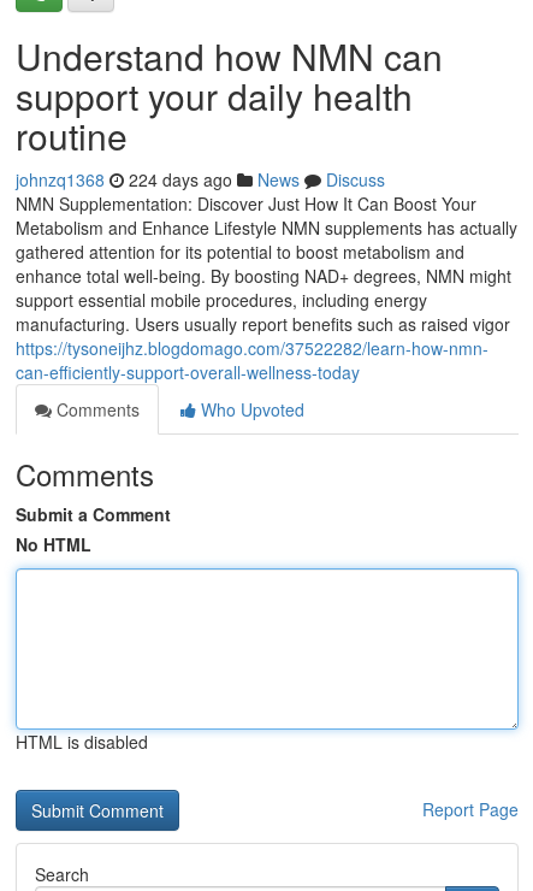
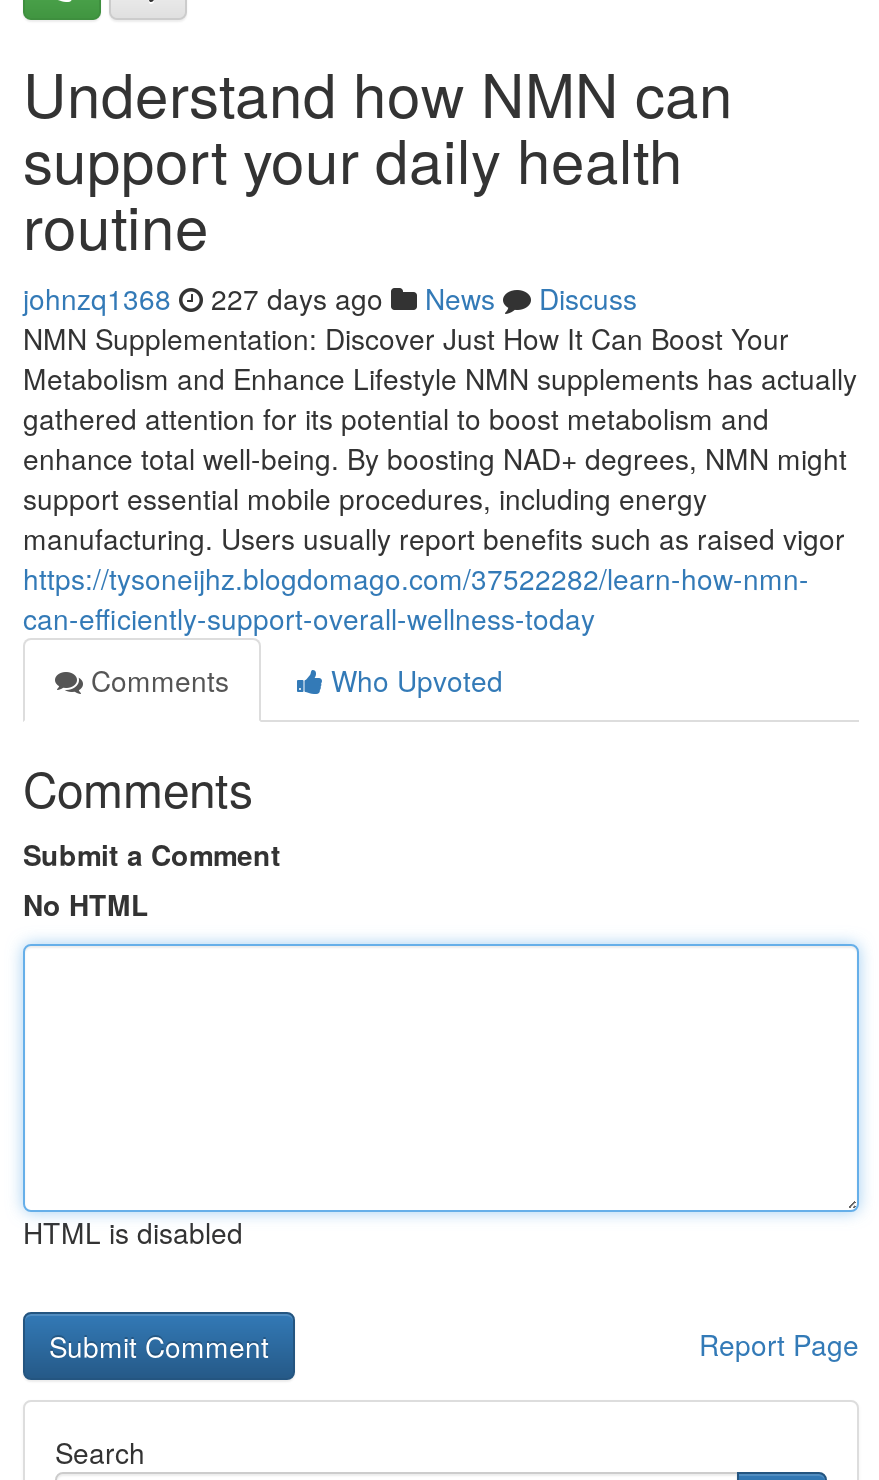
- johnzq1368 224 days ago News Discuss
+ johnzq1368 227 days ago News Discuss
